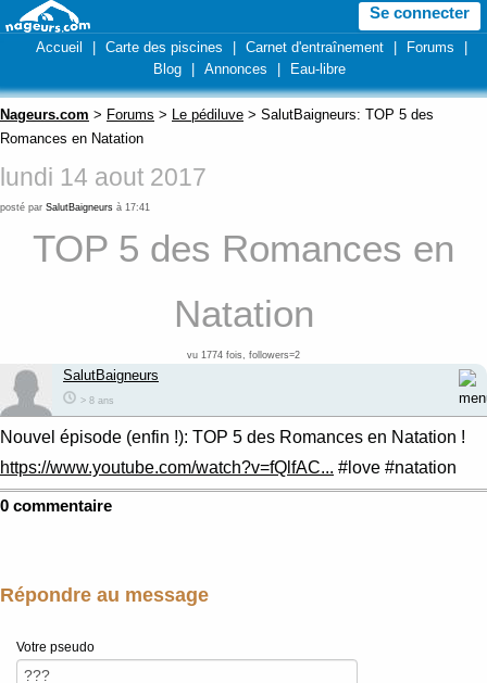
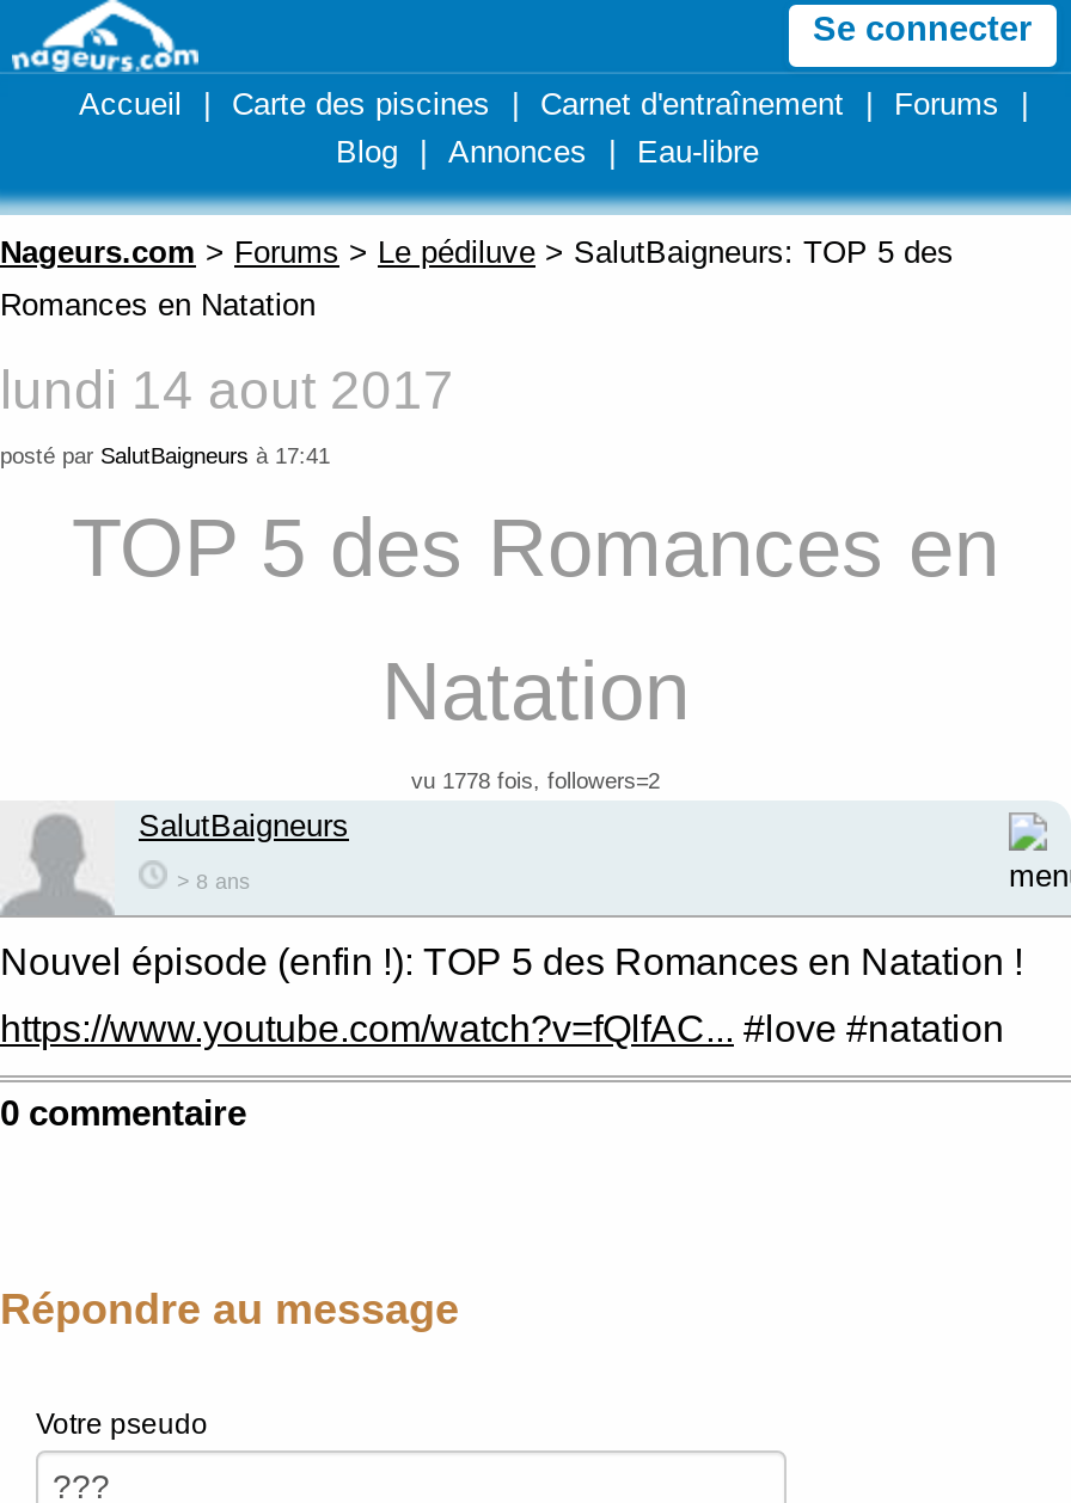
- vu 1774 fois, followers=2
+ vu 1778 fois, followers=2
